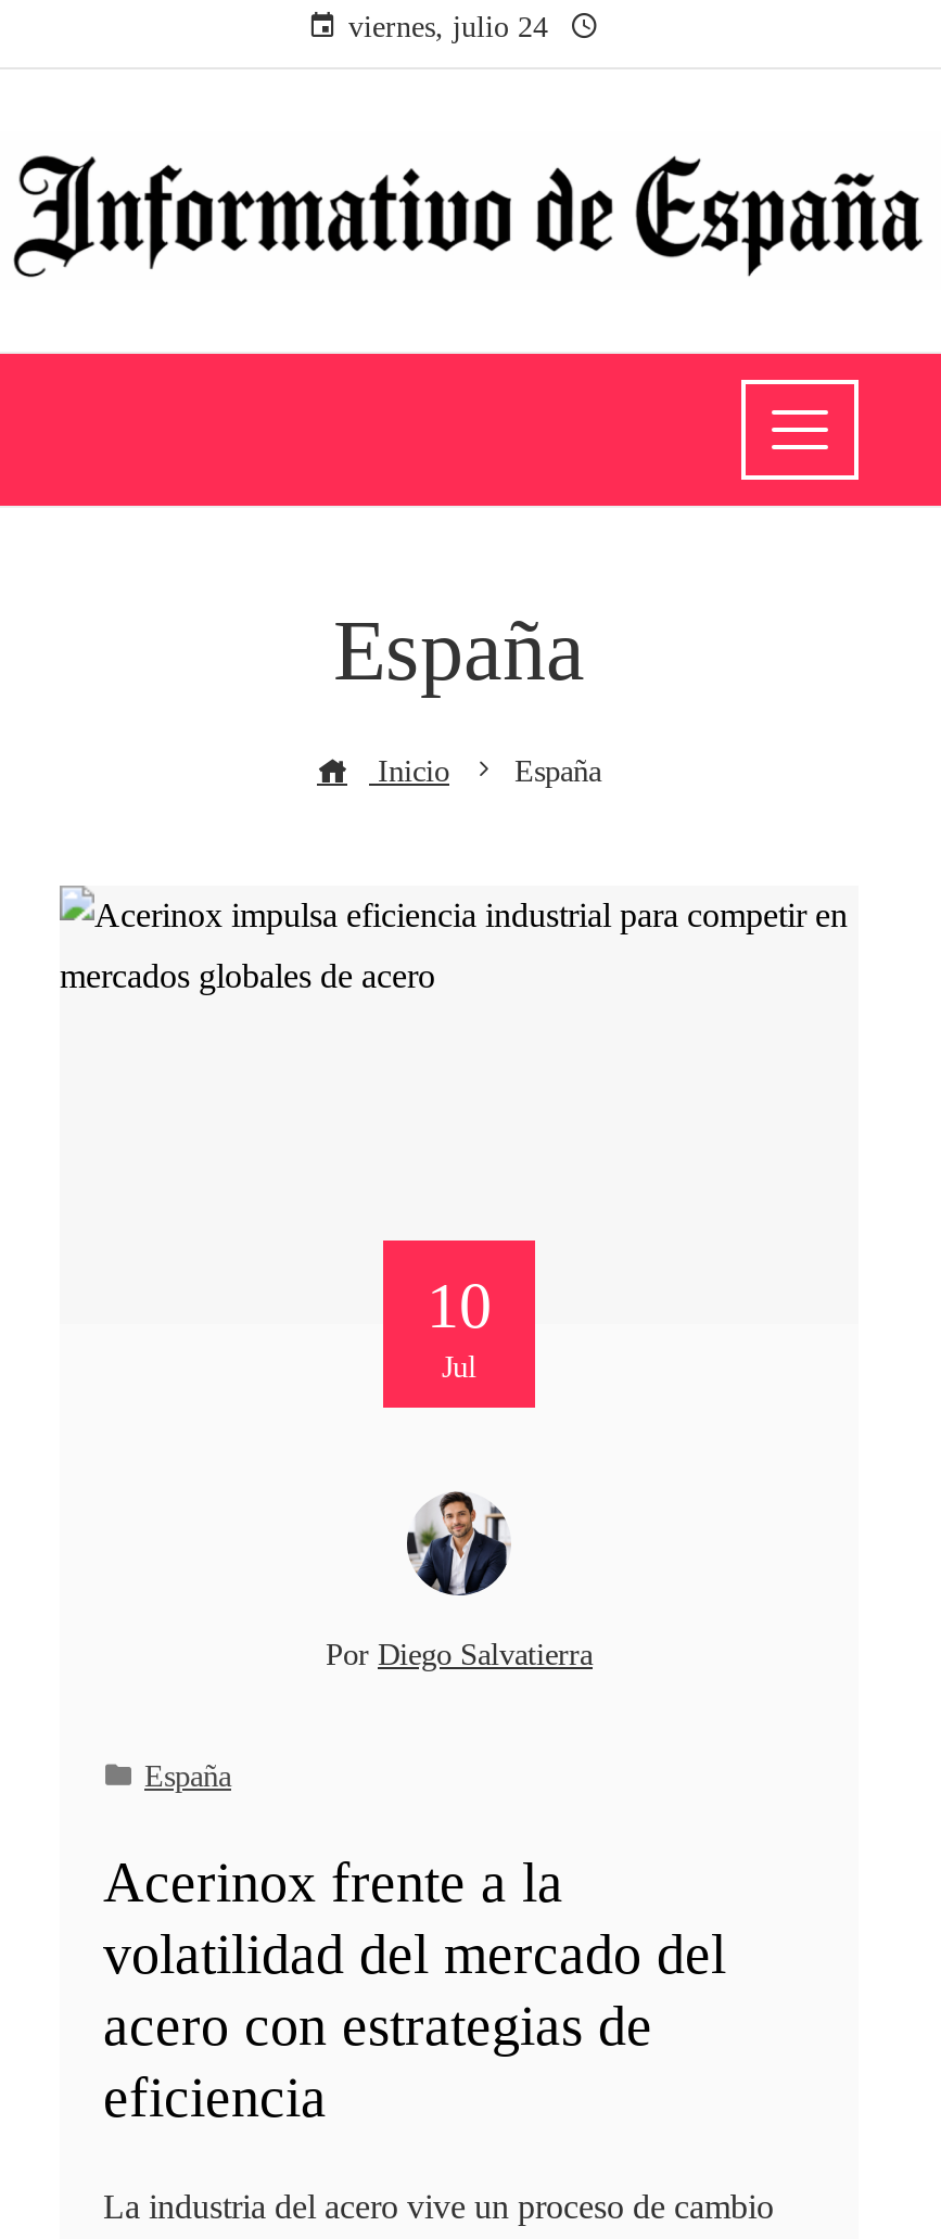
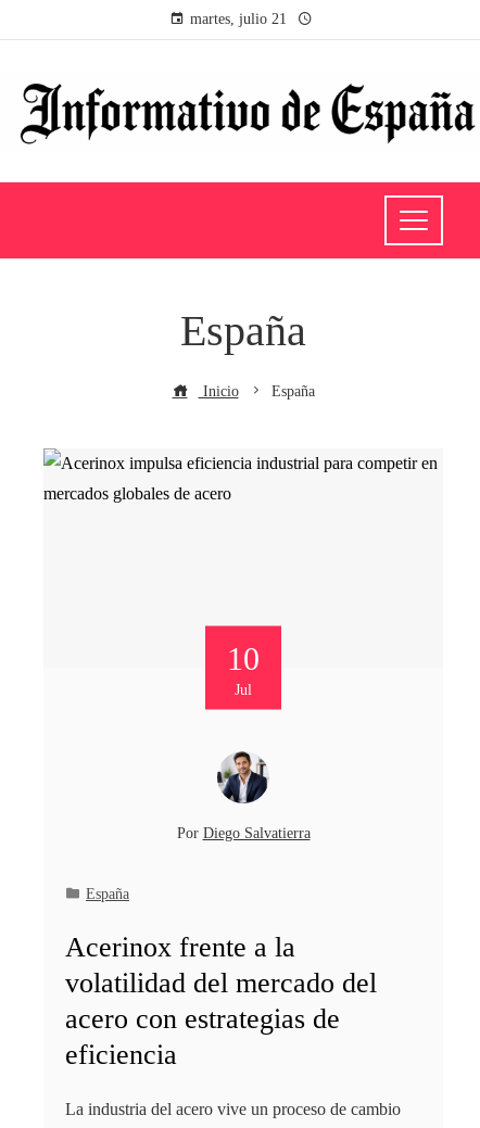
- viernes, julio 24
+ martes, julio 21
